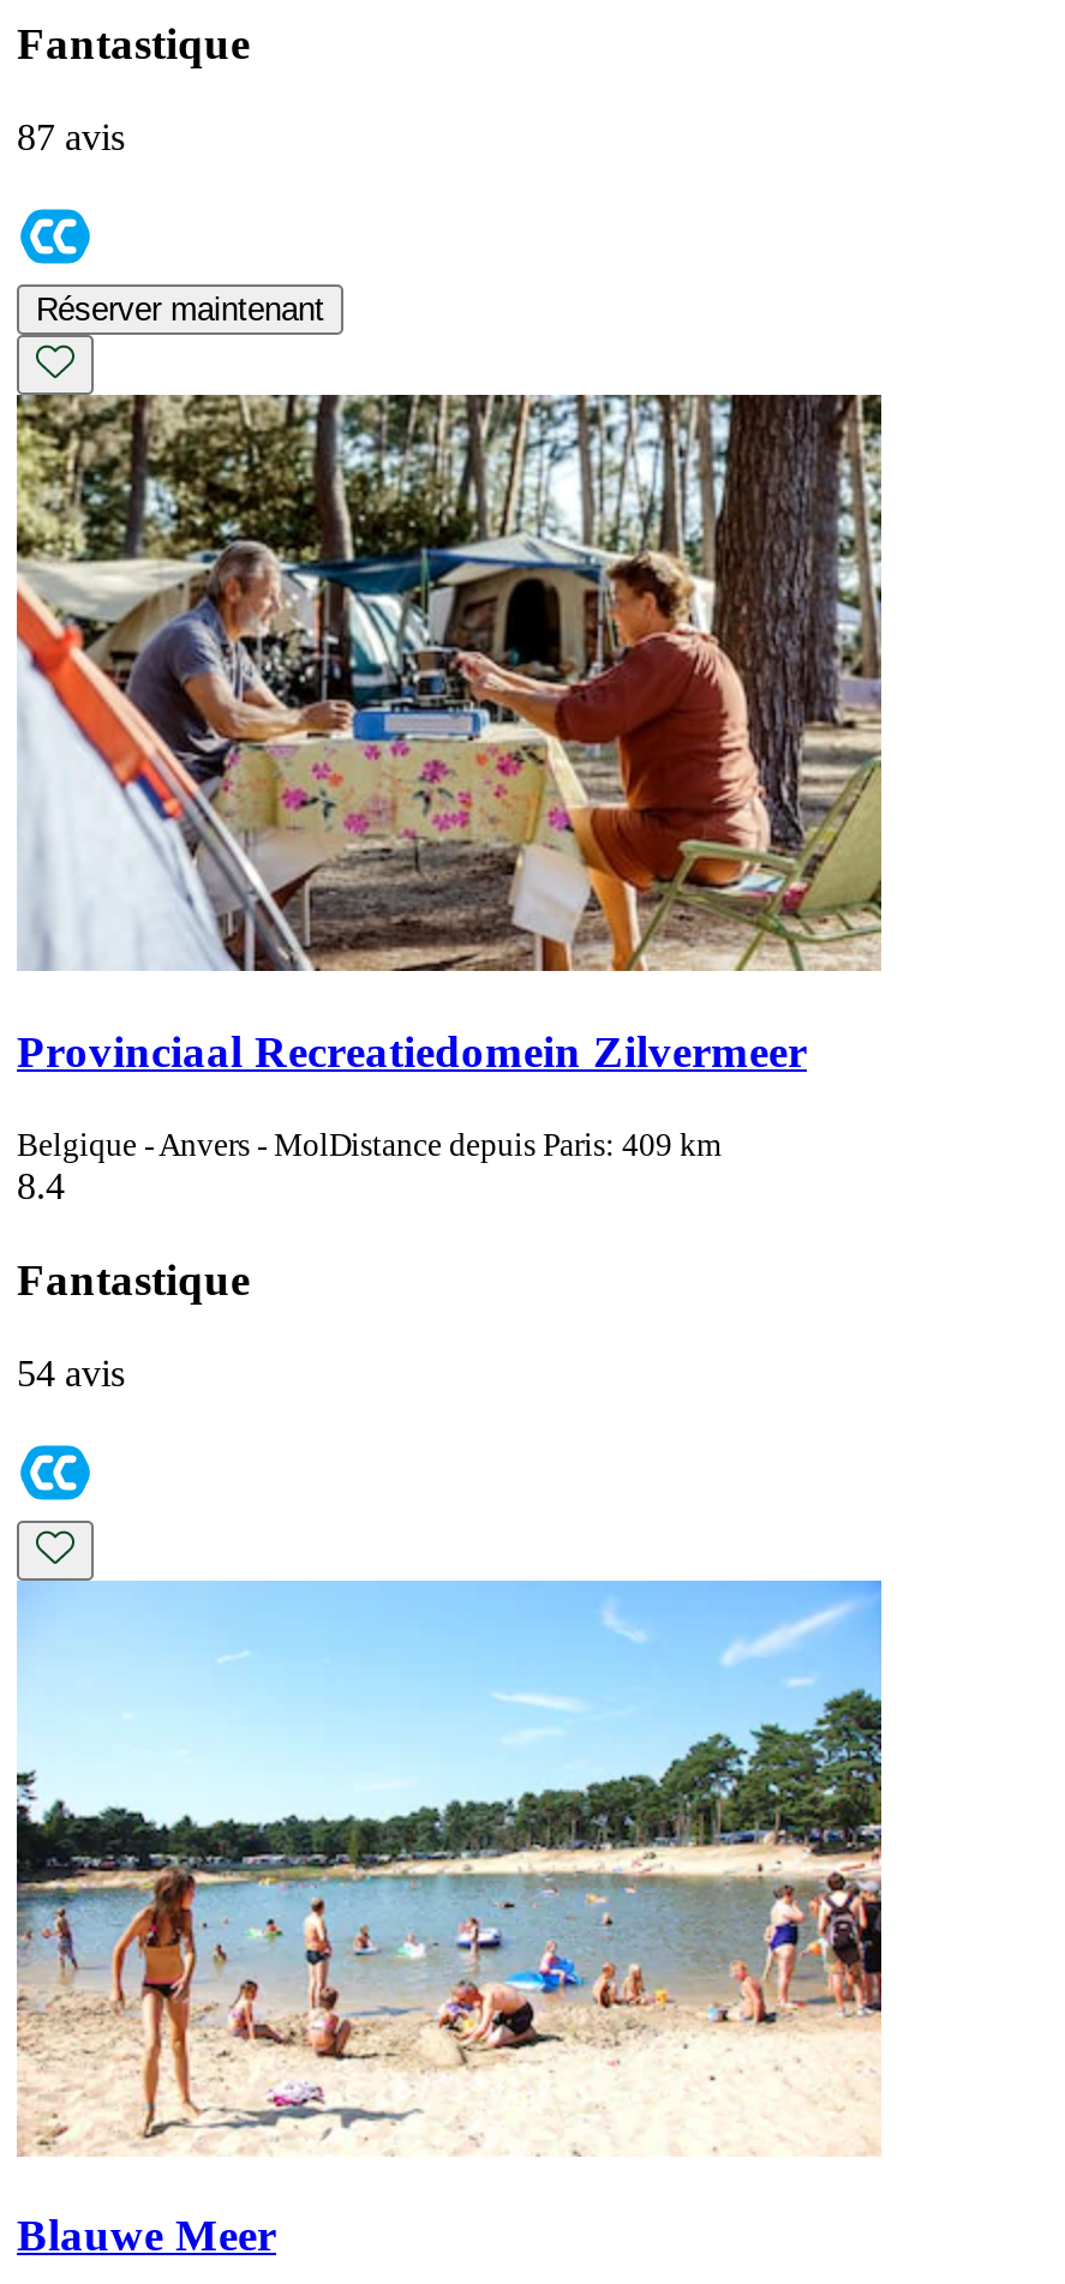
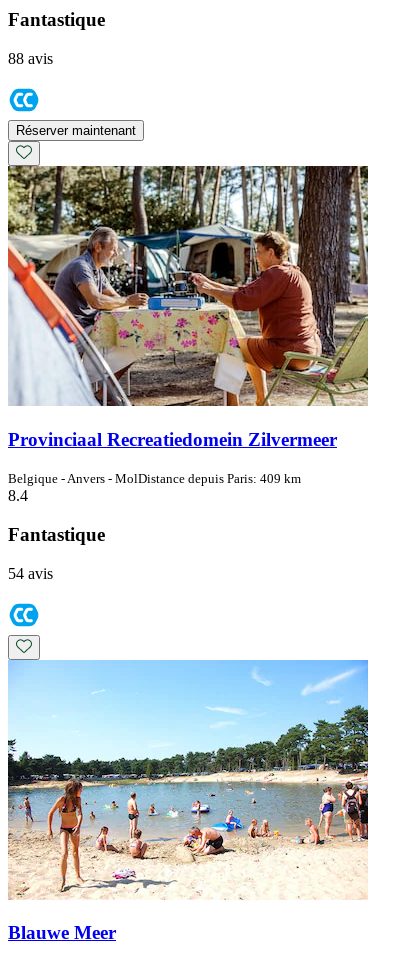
- 87 avis
+ 88 avis
